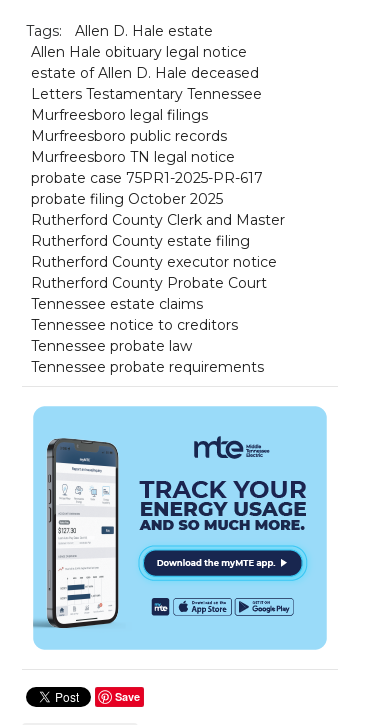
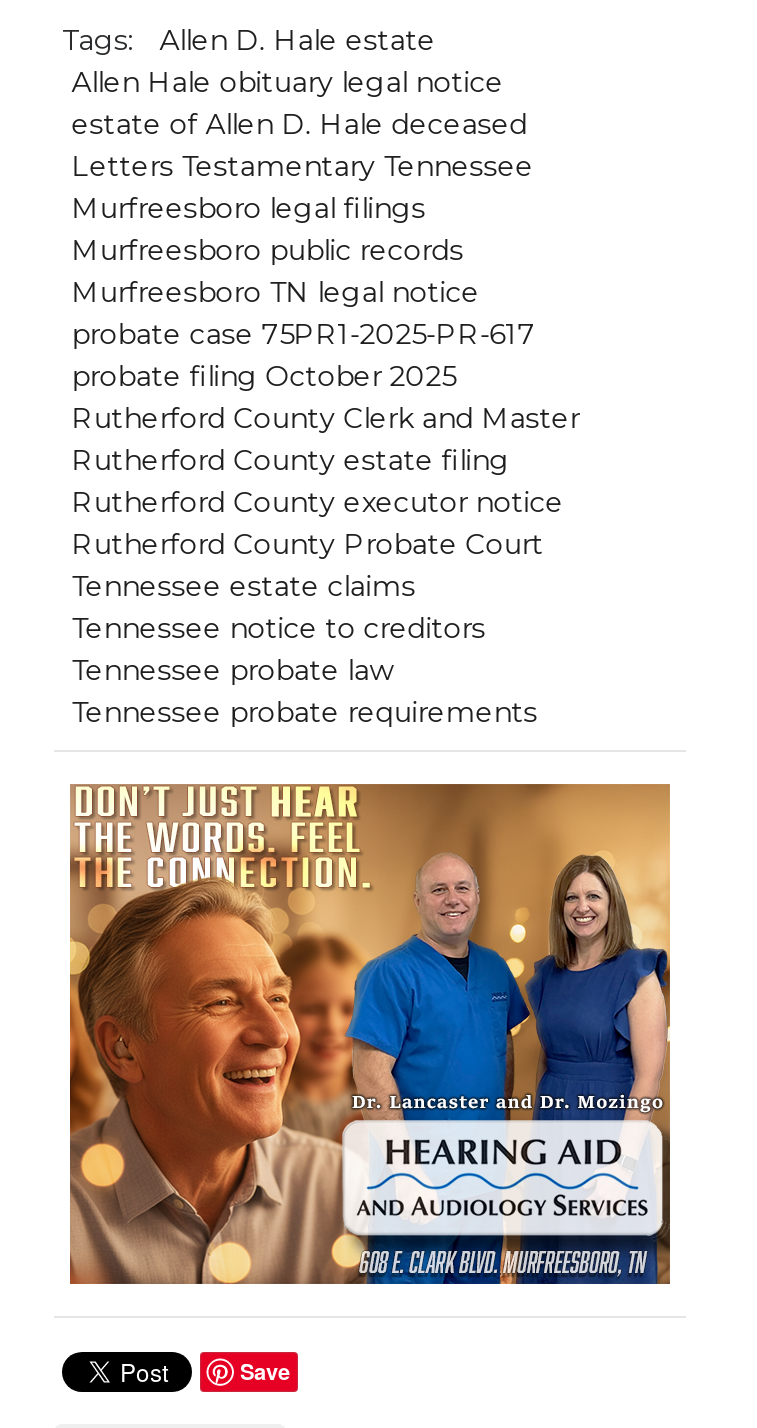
- [image]
+ [image]
